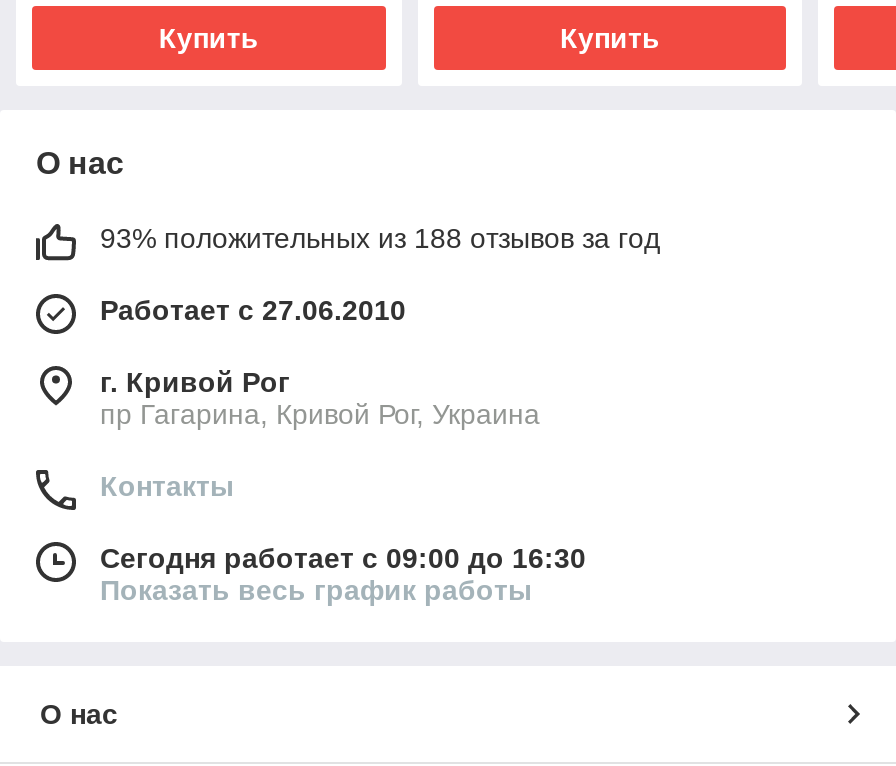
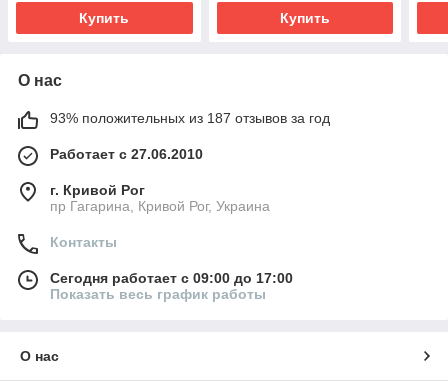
- 93% положительных из 188 отзывов за год
+ 93% положительных из 187 отзывов за год

- Сегодня работает с 09:00 до 16:30
+ Сегодня работает с 09:00 до 17:00
